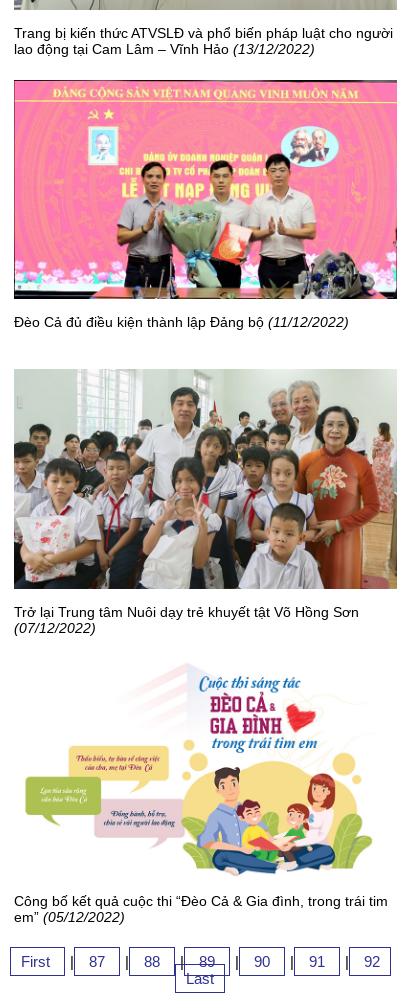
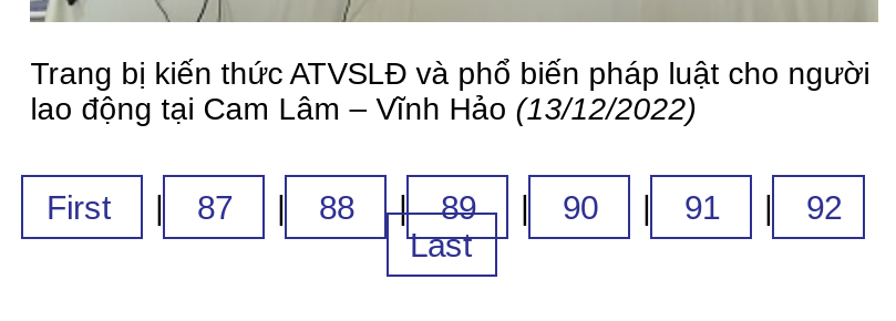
- [image]
- Đèo Cả đủ điều kiện thành lập Đảng bộ (11/12/2022)

- [image]
- Trở lại Trung tâm Nuôi dạy trẻ khuyết tật Võ Hồng Sơn
- (07/12/2022)

- [image]
- Công bố kết quả cuộc thi “Đèo Cả & Gia đình, trong trái tim
- em” (05/12/2022)
